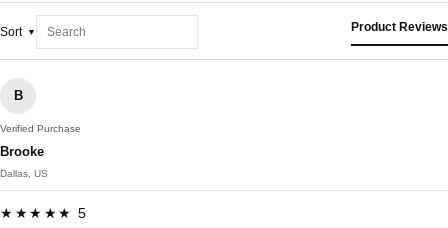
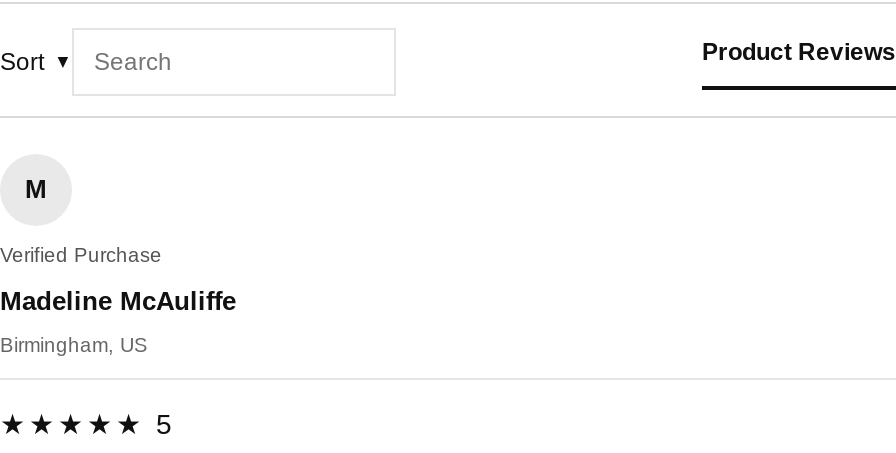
- B
+ M

- Brooke
+ Madeline McAuliffe

- Dallas, US
+ Birmingham, US
